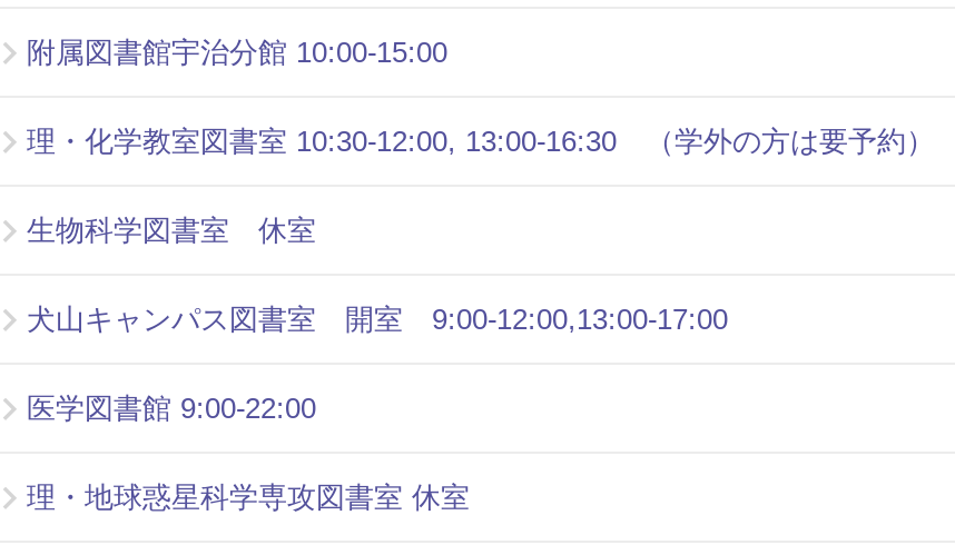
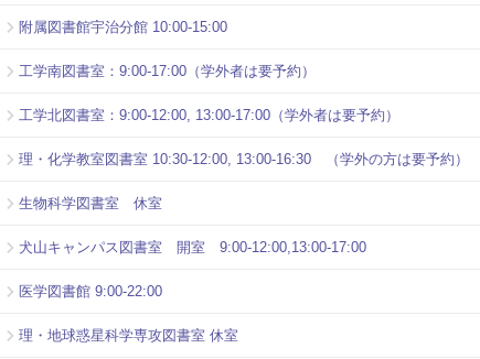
+ 工学南図書室：9:00-17:00（学外者は要予約）
+ 工学北図書室：9:00-12:00, 13:00-17:00（学外者は要予約）
